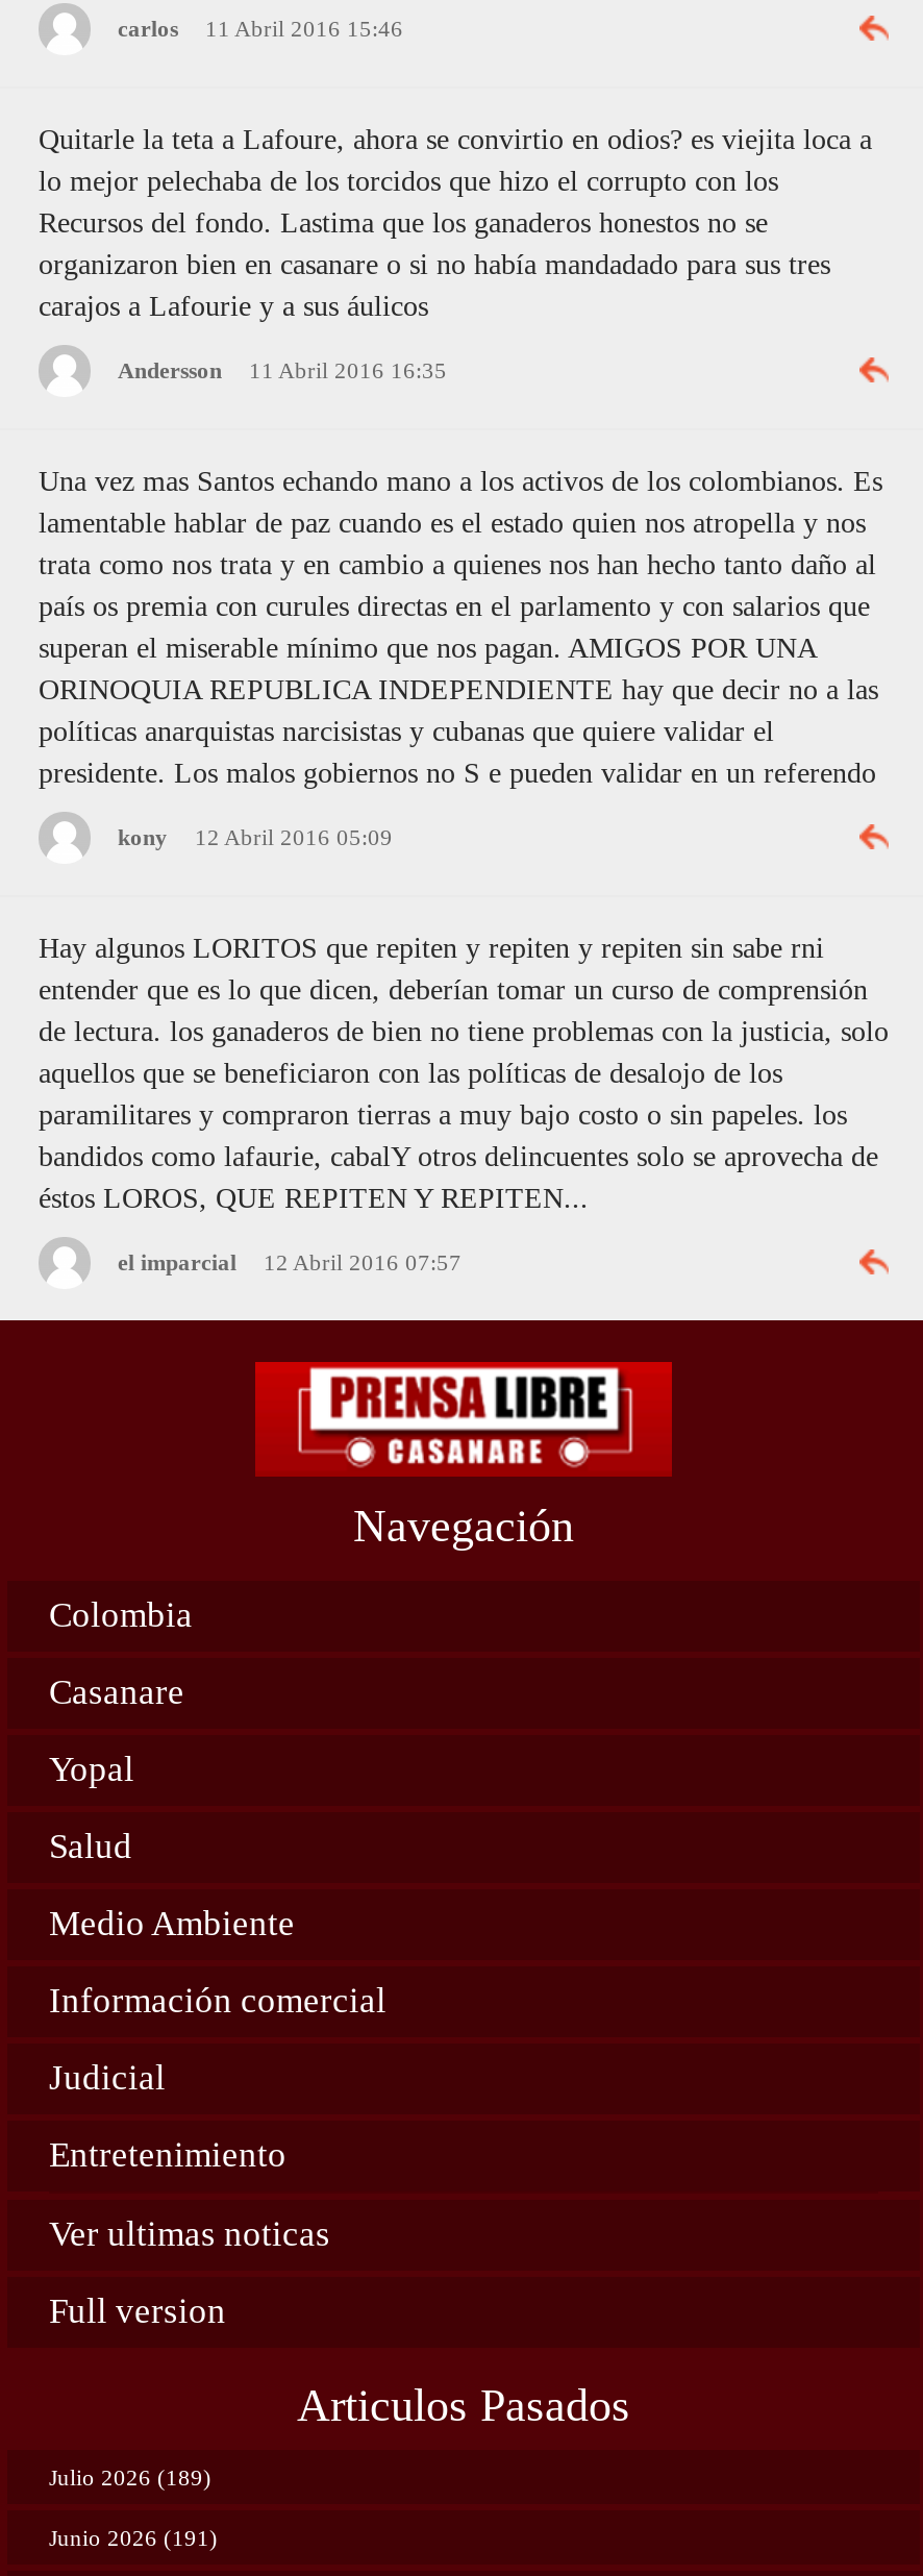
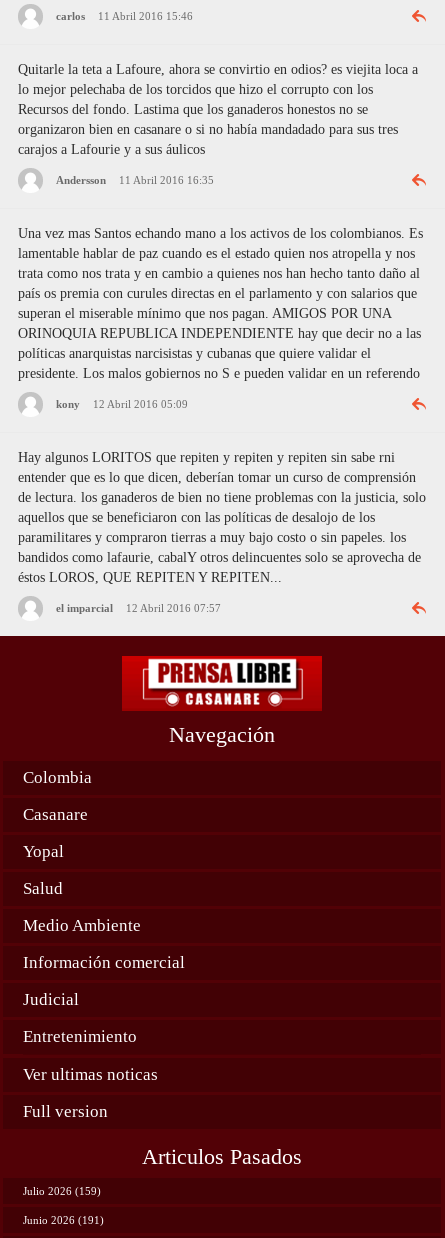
- Julio 2026 (189)
+ Julio 2026 (159)
